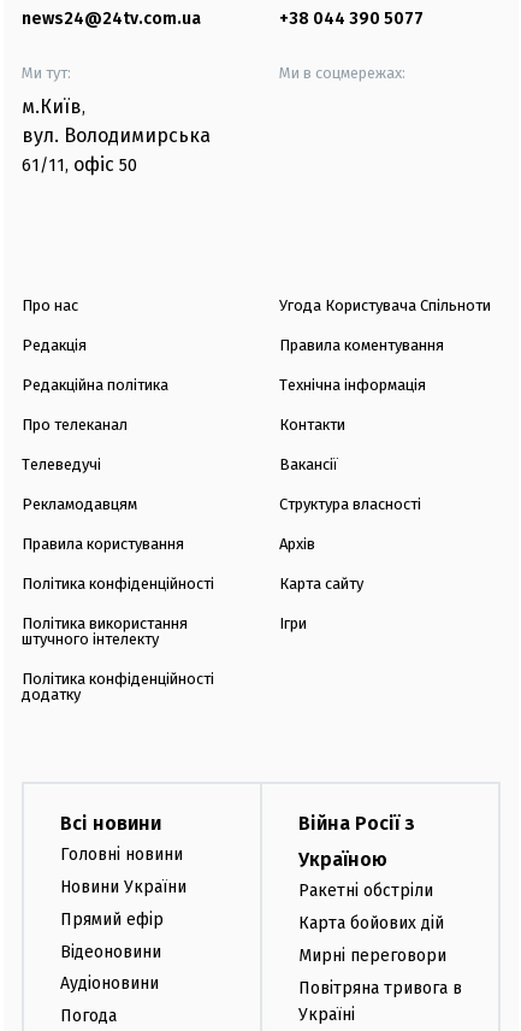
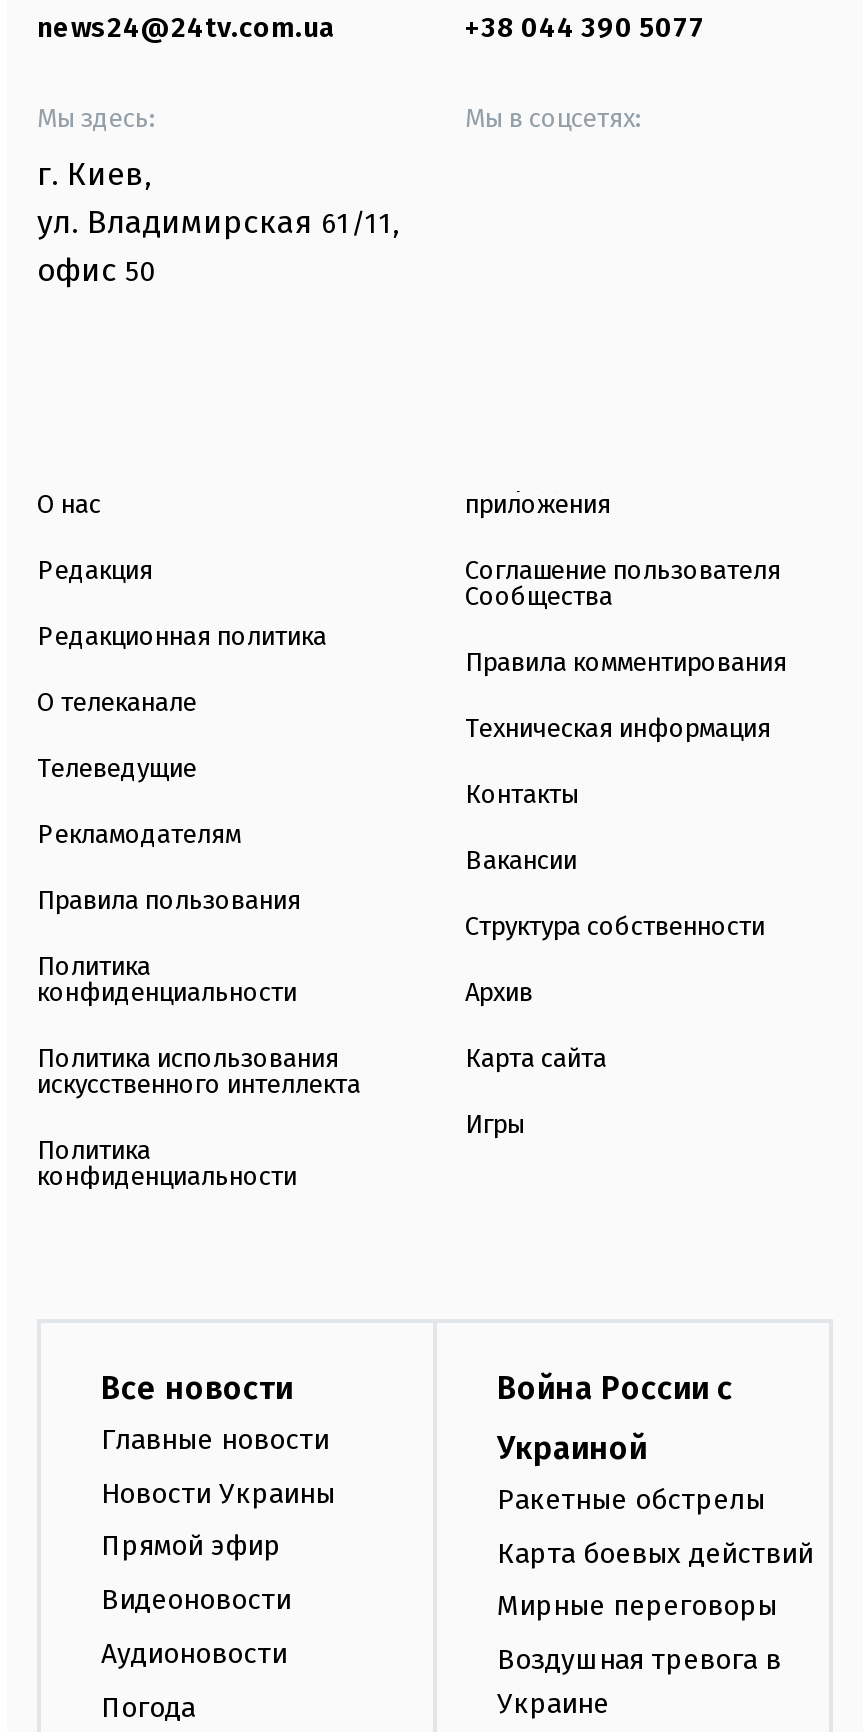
- Ми тут:
- м.Київ,
- вул. Володимирська
- 61/11, офіс 50
+ Мы здесь:
+ г. Киев,
+ ул. Владимирская 61/11,
+ офис 50

- Ми в соцмережах:
+ Мы в соцсетях:

- Про нас
- Редакція
- Редакційна політика
- Про телеканал
- Телеведучі
- Рекламодавцям
- Правила користування
- Політика конфіденційності
- Політика використання
- штучного інтелекту
- Політика конфіденційності
- додатку
+ О нас
+ Редакция
+ Редакционная политика
+ О телеканале
+ Телеведущие
+ Рекламодателям
+ Правила пользования
+ Политика
+ конфиденциальности
+ Политика использования
+ искусственного интеллекта
+ Политика
+ конфиденциальности

- Угода Користувача Спільноти
- Правила коментування
- Технічна інформація
- Контакти
- Вакансії
- Структура власності
- Архів
- Карта сайту
- Ігри
+ приложения
+ Соглашение пользователя
+ Сообщества
+ Правила комментирования
+ Техническая информация
+ Контакты
+ Вакансии
+ Структура собственности
+ Архив
+ Карта сайта
+ Игры

- Всі новини
- Головні новини
- Новини України
- Прямий ефір
- Відеоновини
- Аудіоновини
+ Все новости
+ Главные новости
+ Новости Украины
+ Прямой эфир
+ Видеоновости
+ Аудионовости

- Війна Росії з
+ Война России с

- Україною
- Ракетні обстріли
+ Украиной
+ Ракетные обстрелы

- Карта бойових дій
+ Карта боевых действий

- Мирні переговори
+ Мирные переговоры

- Повітряна тривога в
- Україні
+ Воздушная тревога в
+ Украине
